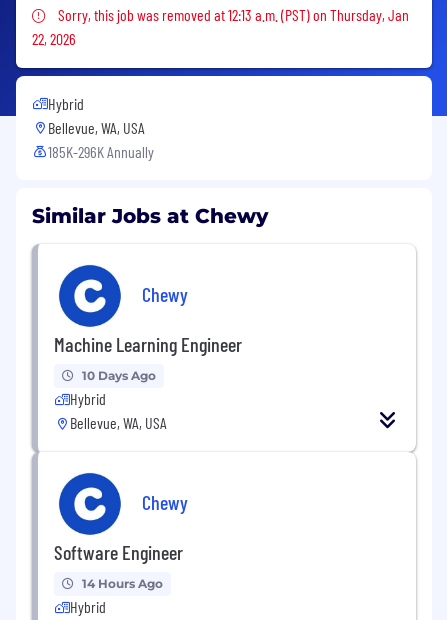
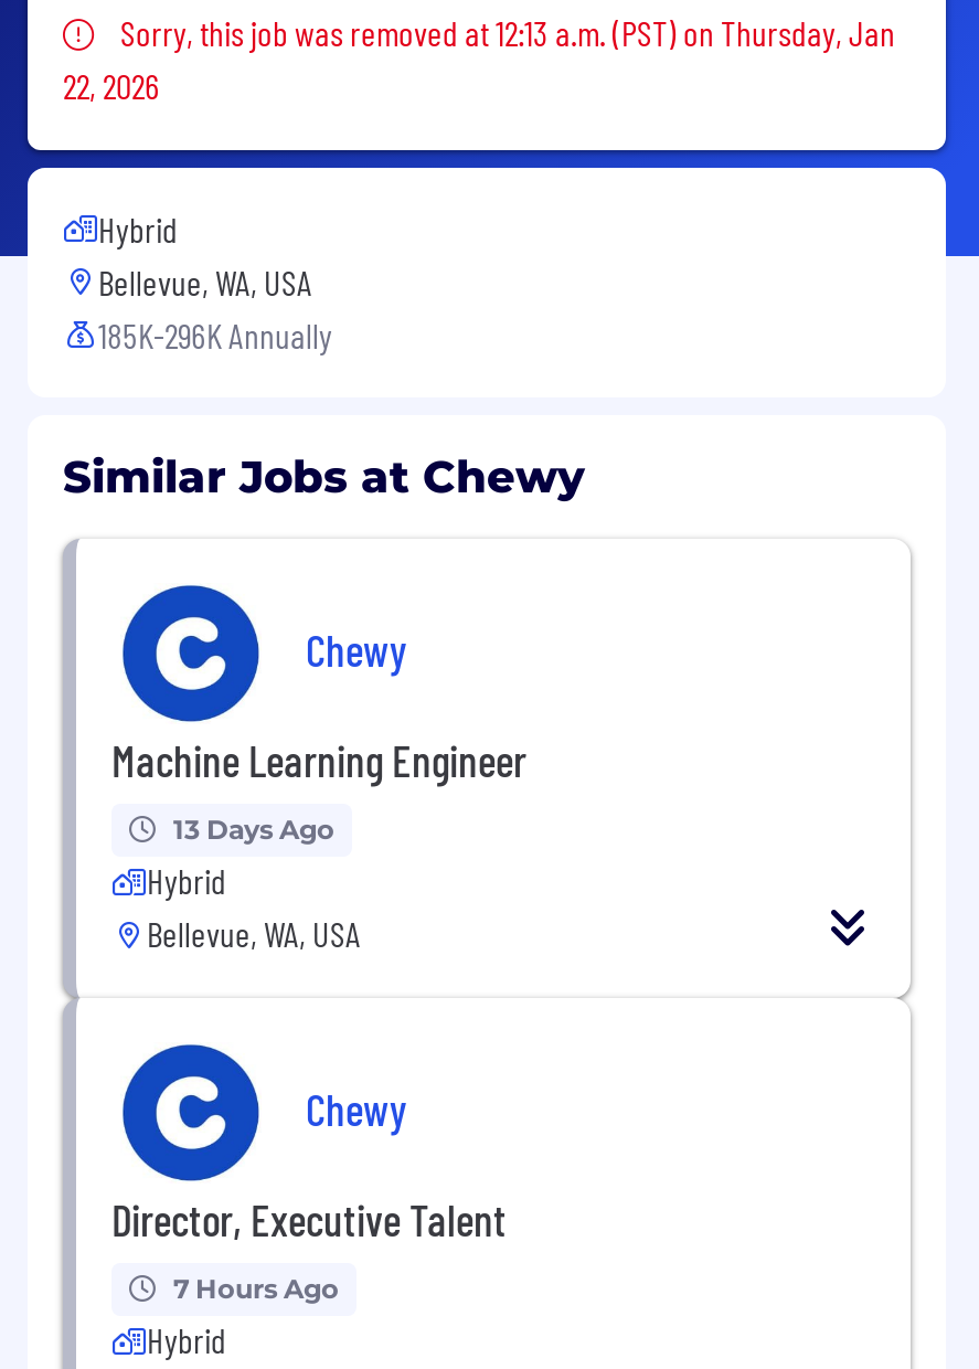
- 10 Days Ago
+ 13 Days Ago

- Software Engineer
+ Director, Executive Talent

- 14 Hours Ago
+ 7 Hours Ago
